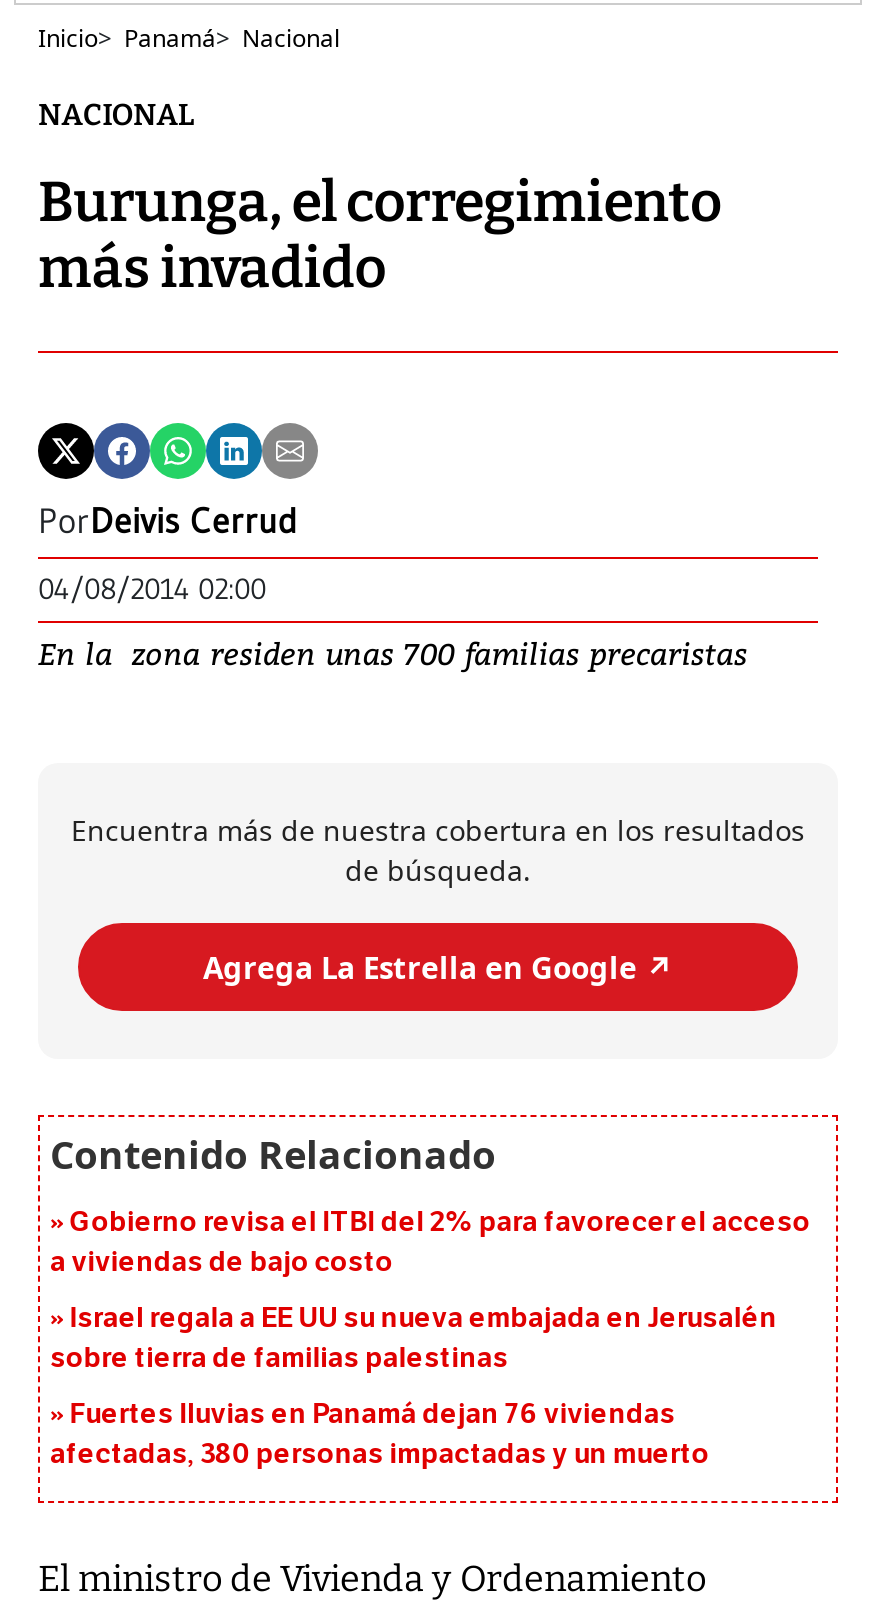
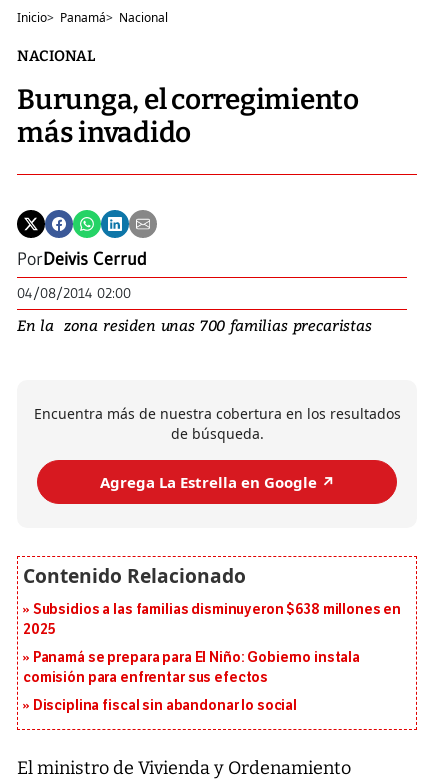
- Gobierno revisa el ITBI del 2% para favorecer el acceso
- a viviendas de bajo costo
+ Subsidios a las familias disminuyeron $638 millones en
+ 2025

- Israel regala a EE UU su nueva embajada en Jerusalén
- sobre tierra de familias palestinas
+ Panamá se prepara para El Niño: Gobierno instala
+ comisión para enfrentar sus efectos

- Fuertes lluvias en Panamá dejan 76 viviendas
- afectadas, 380 personas impactadas y un muerto
+ Disciplina fiscal sin abandonar lo social
